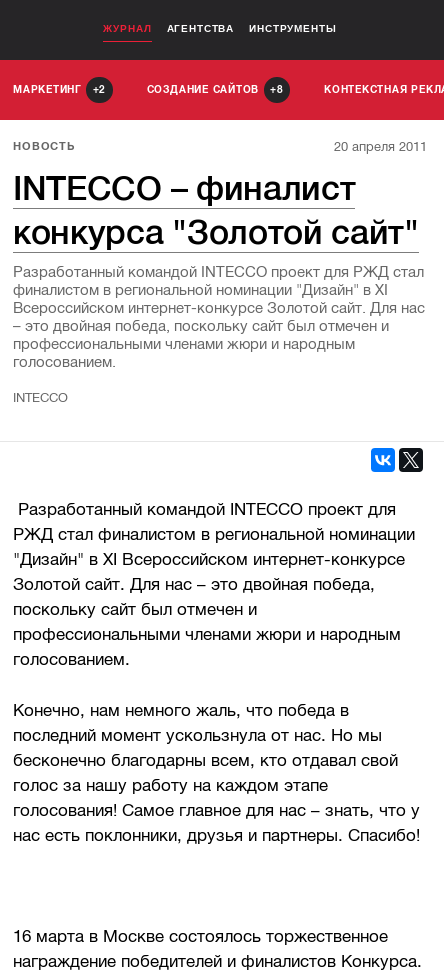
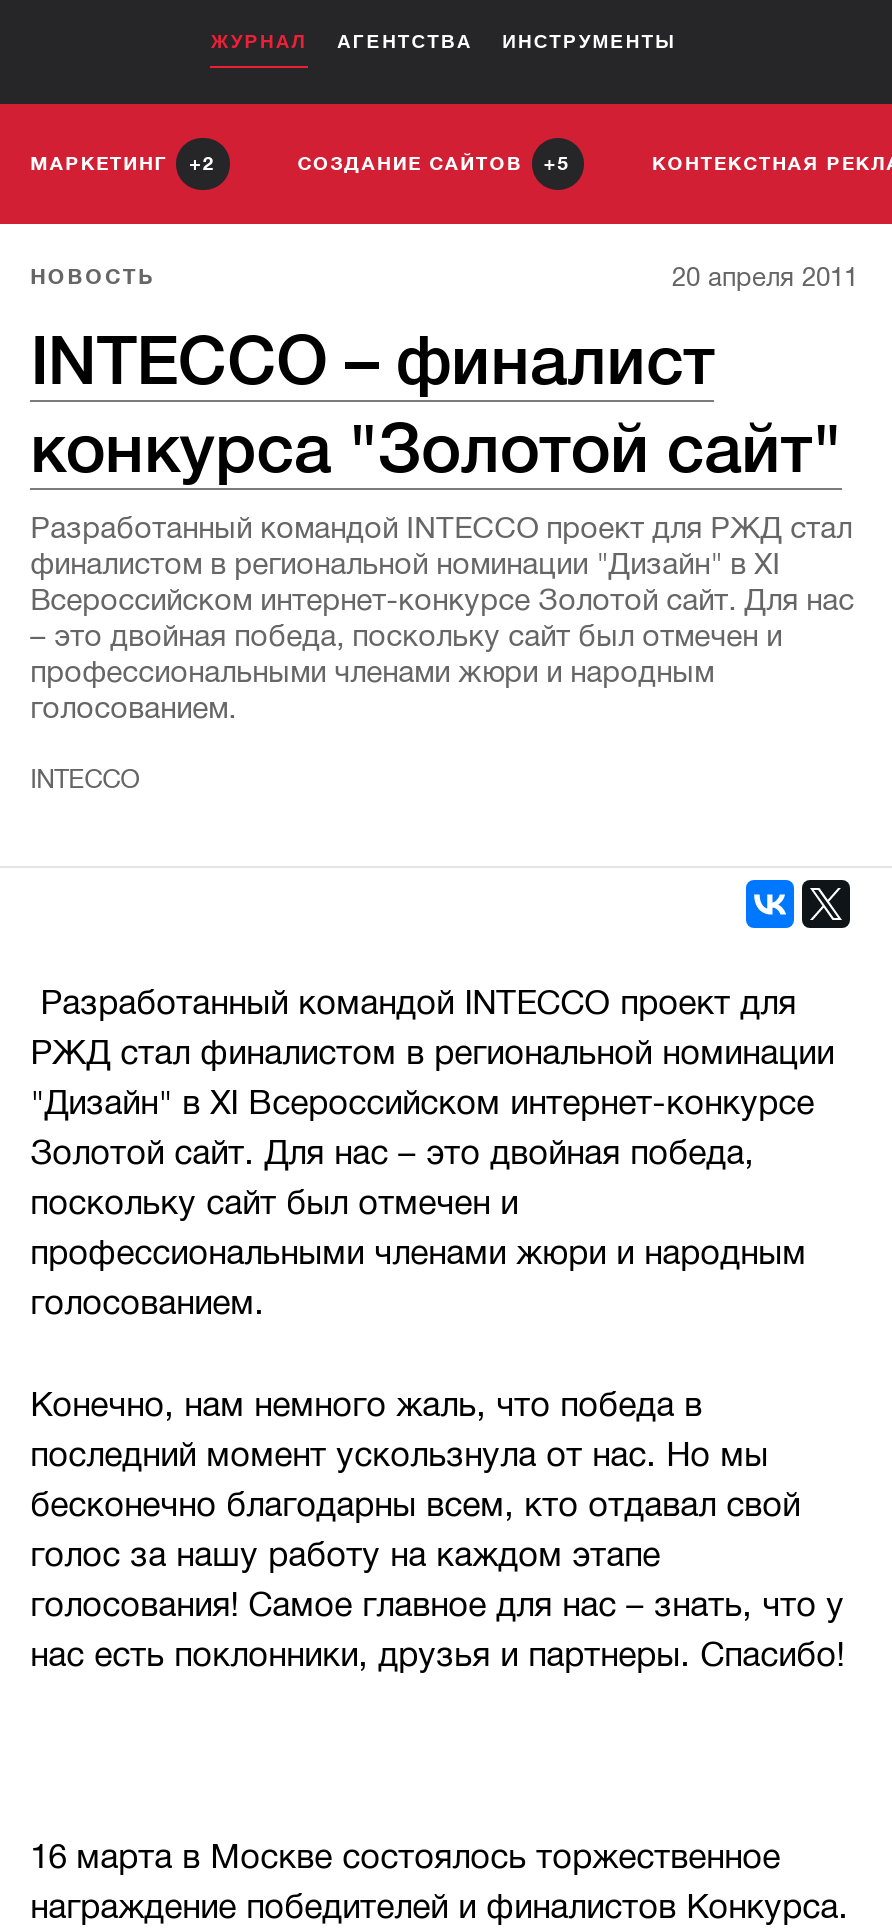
- СОЗДАНИЕ САЙТОВ 8
+ СОЗДАНИЕ САЙТОВ 5
